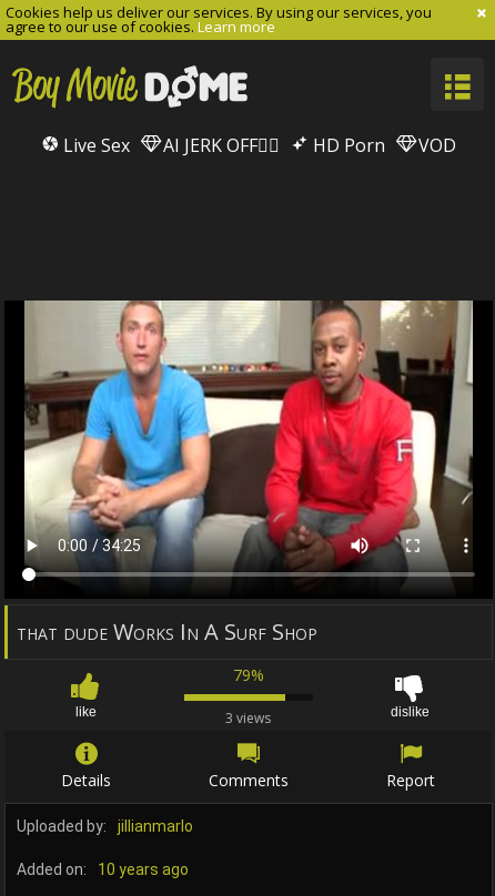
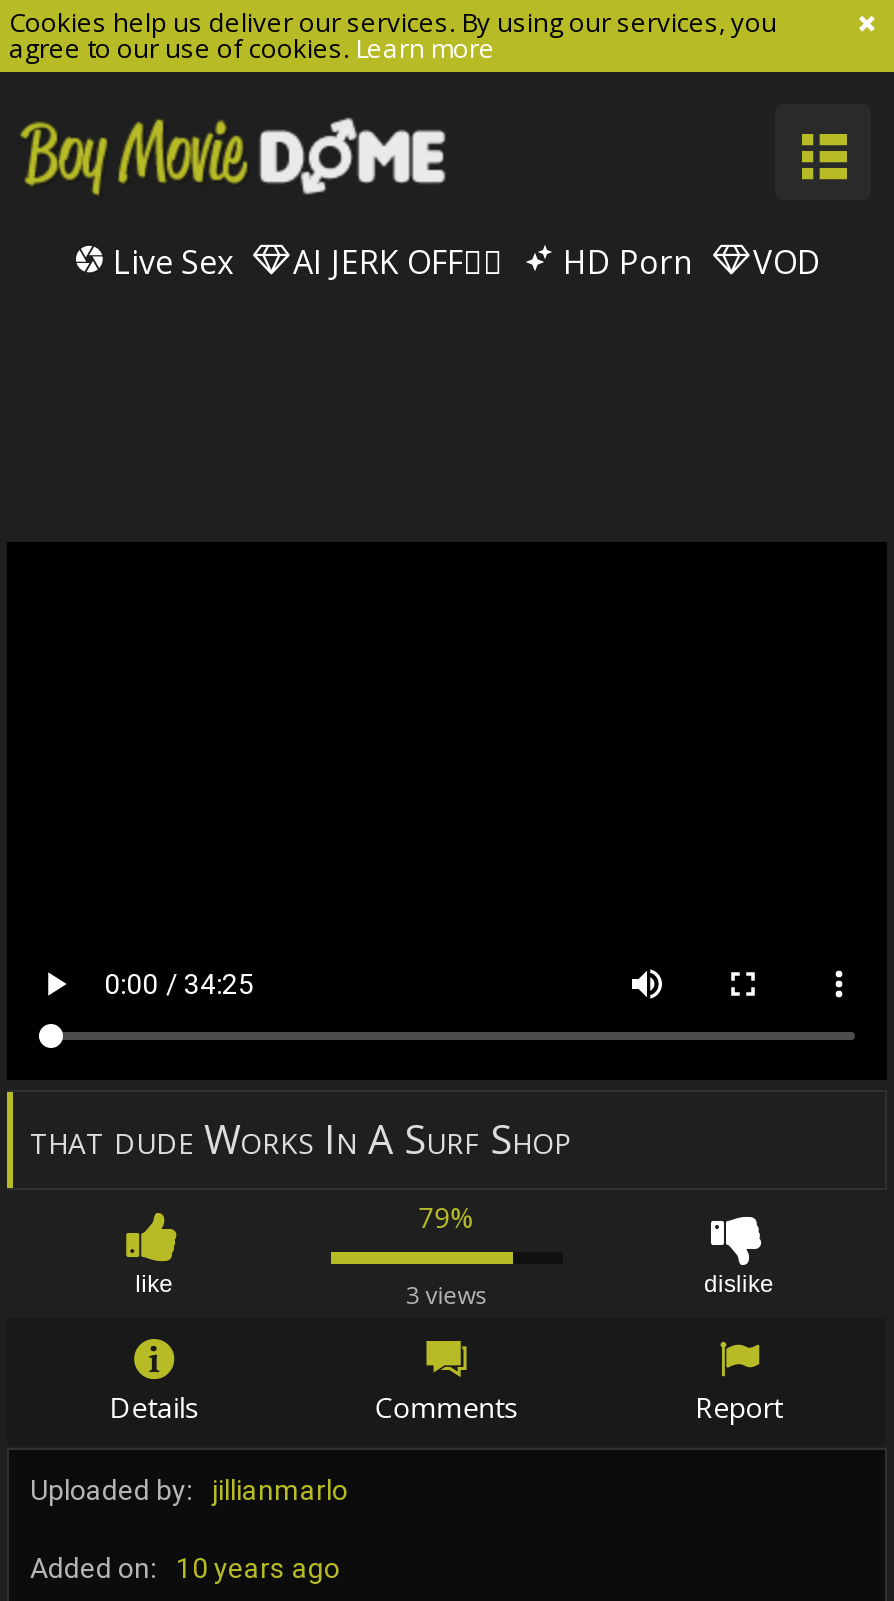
- [image]
